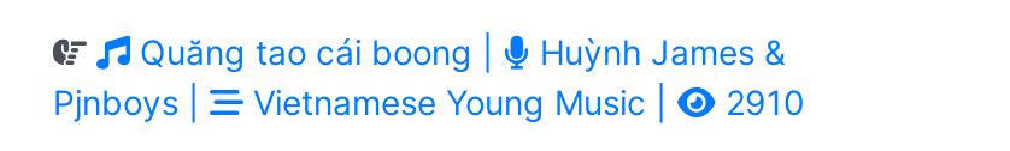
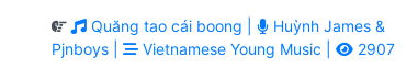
- 2910
+ 2907
